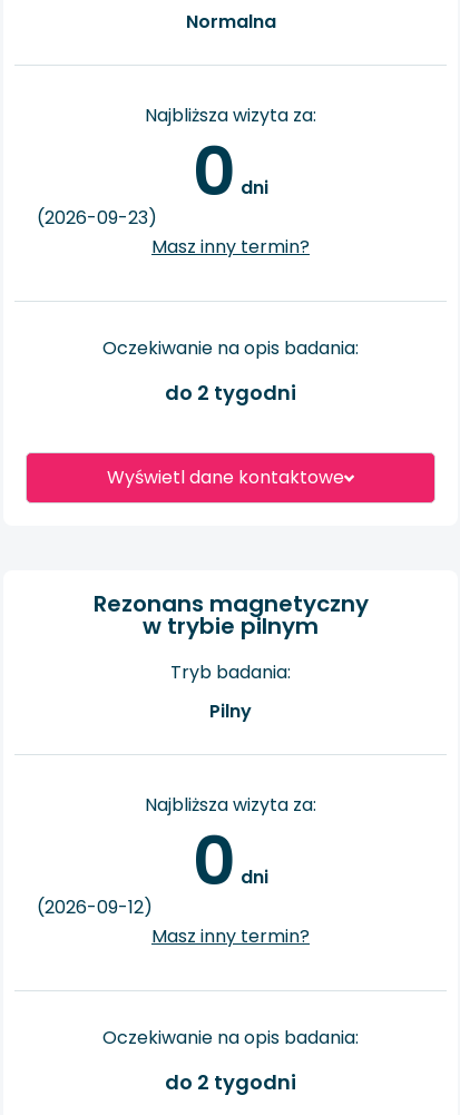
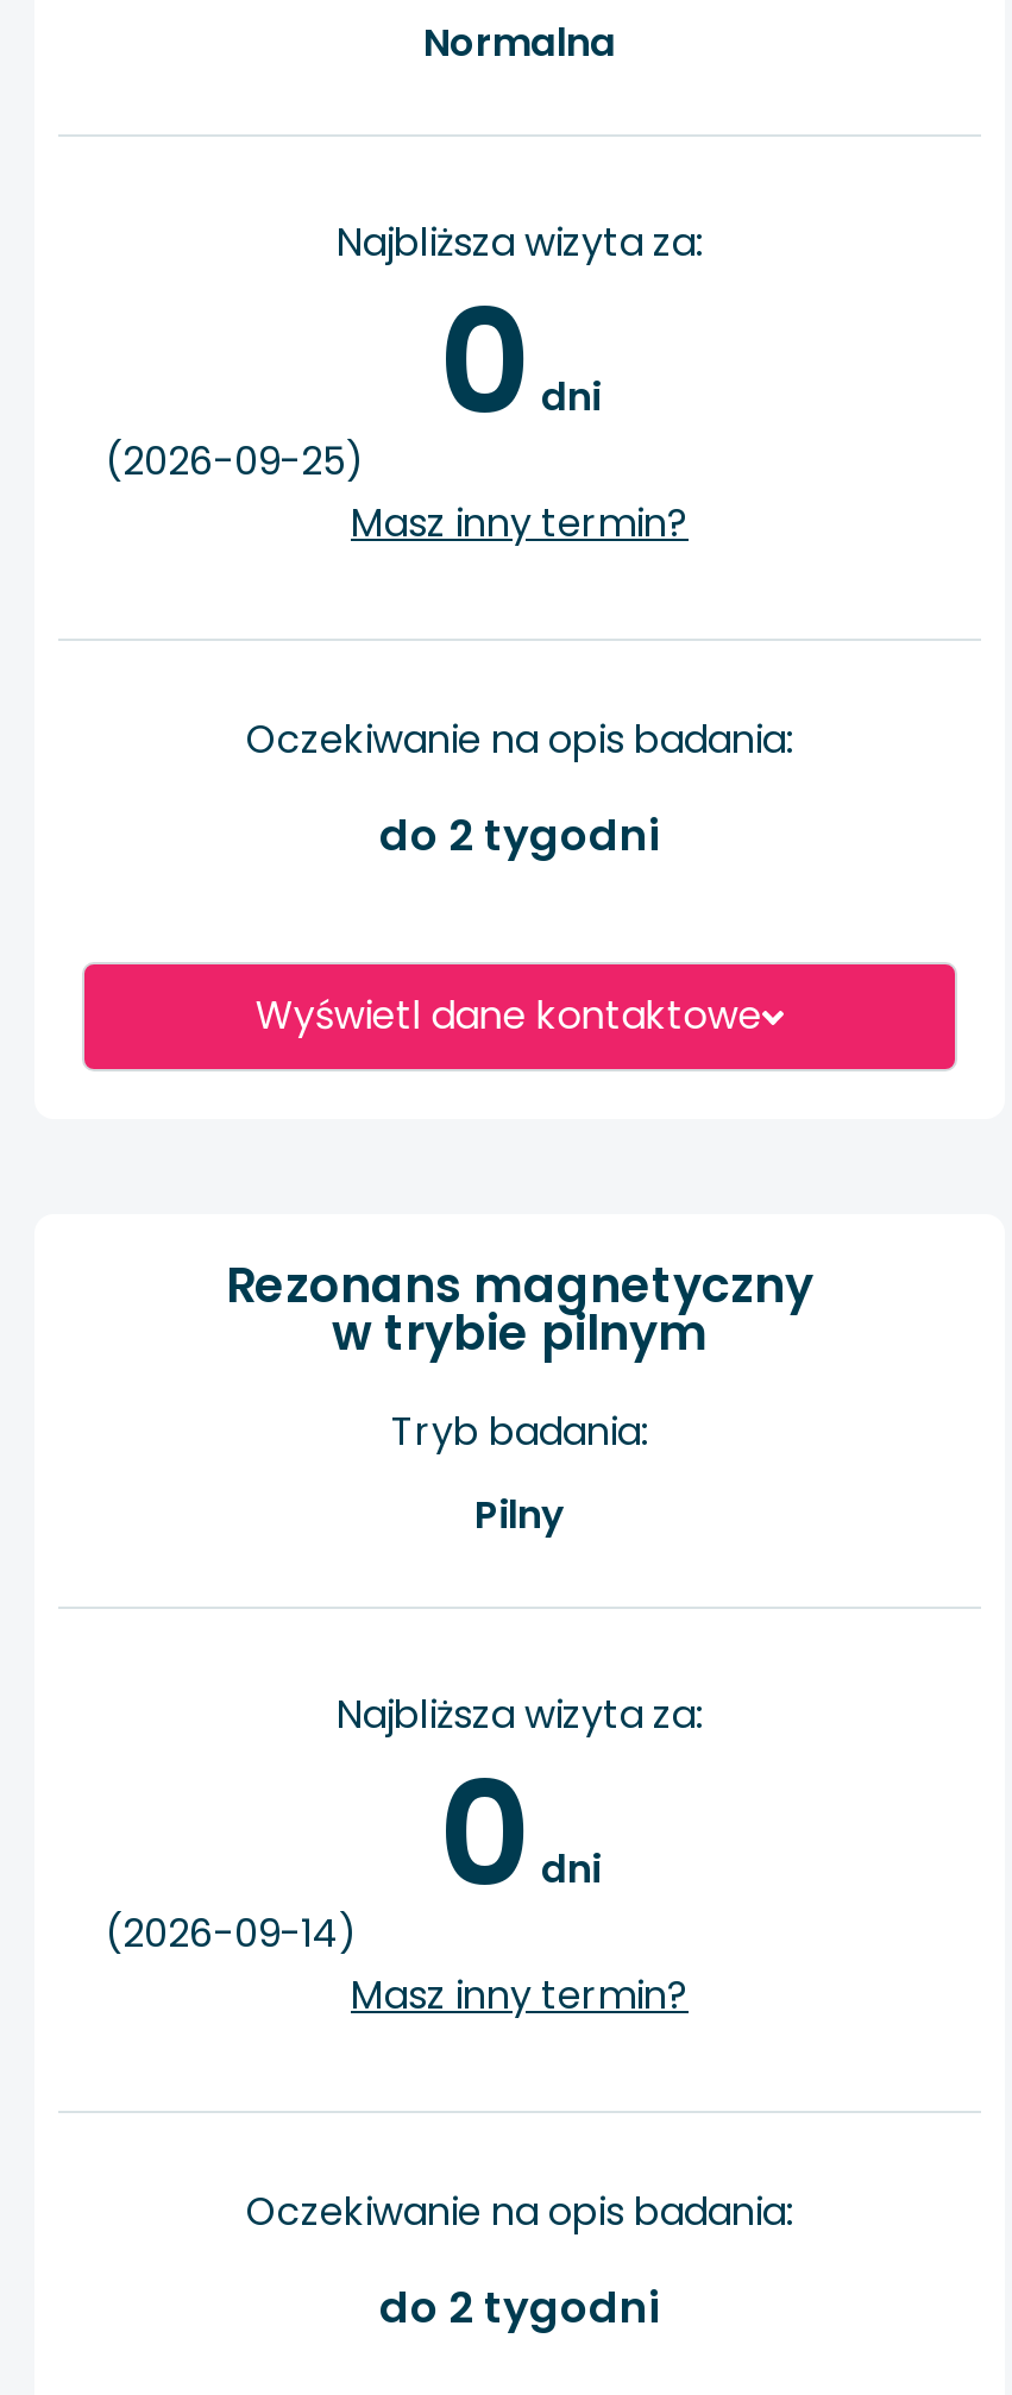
- (2026-09-23)
+ (2026-09-25)

- (2026-09-12)
+ (2026-09-14)
